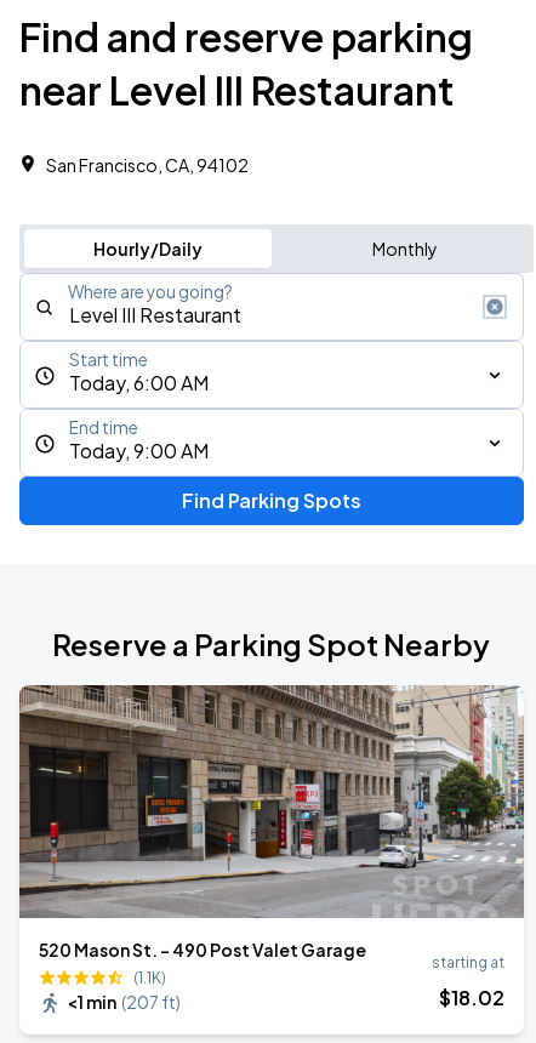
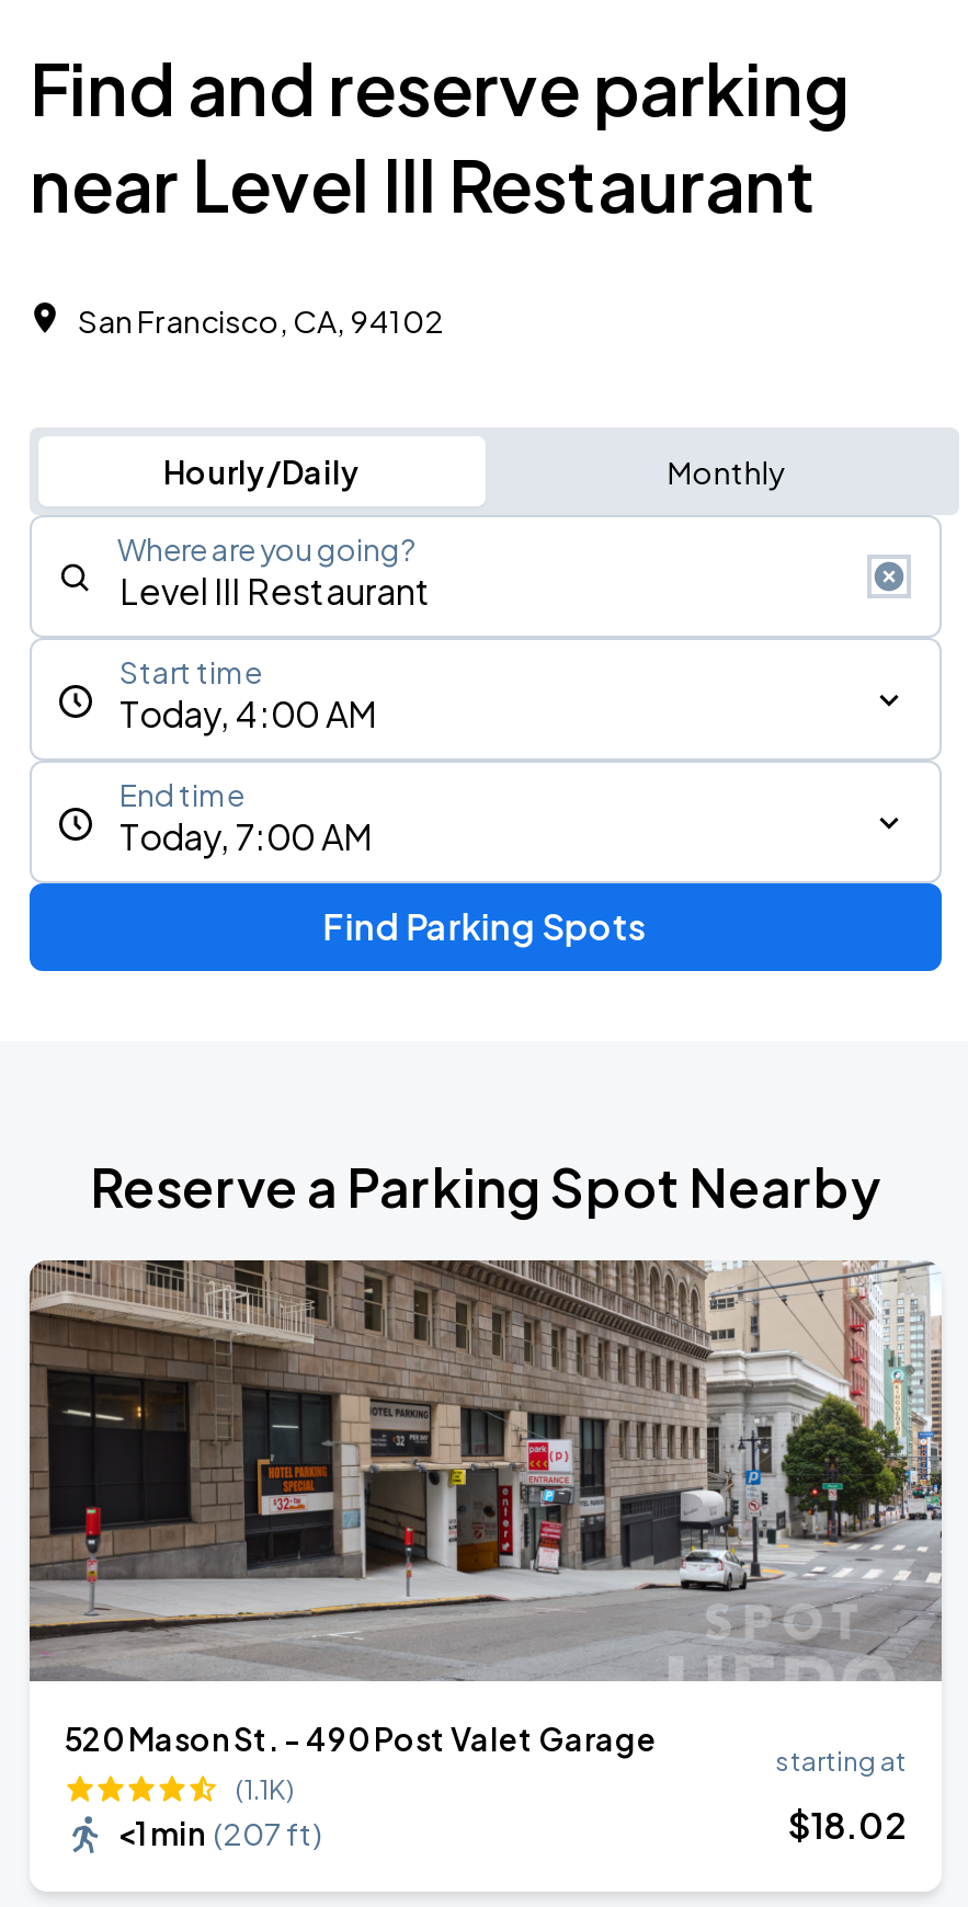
- Today, 6:00 AM
+ Today, 4:00 AM

- Today, 9:00 AM
+ Today, 7:00 AM
